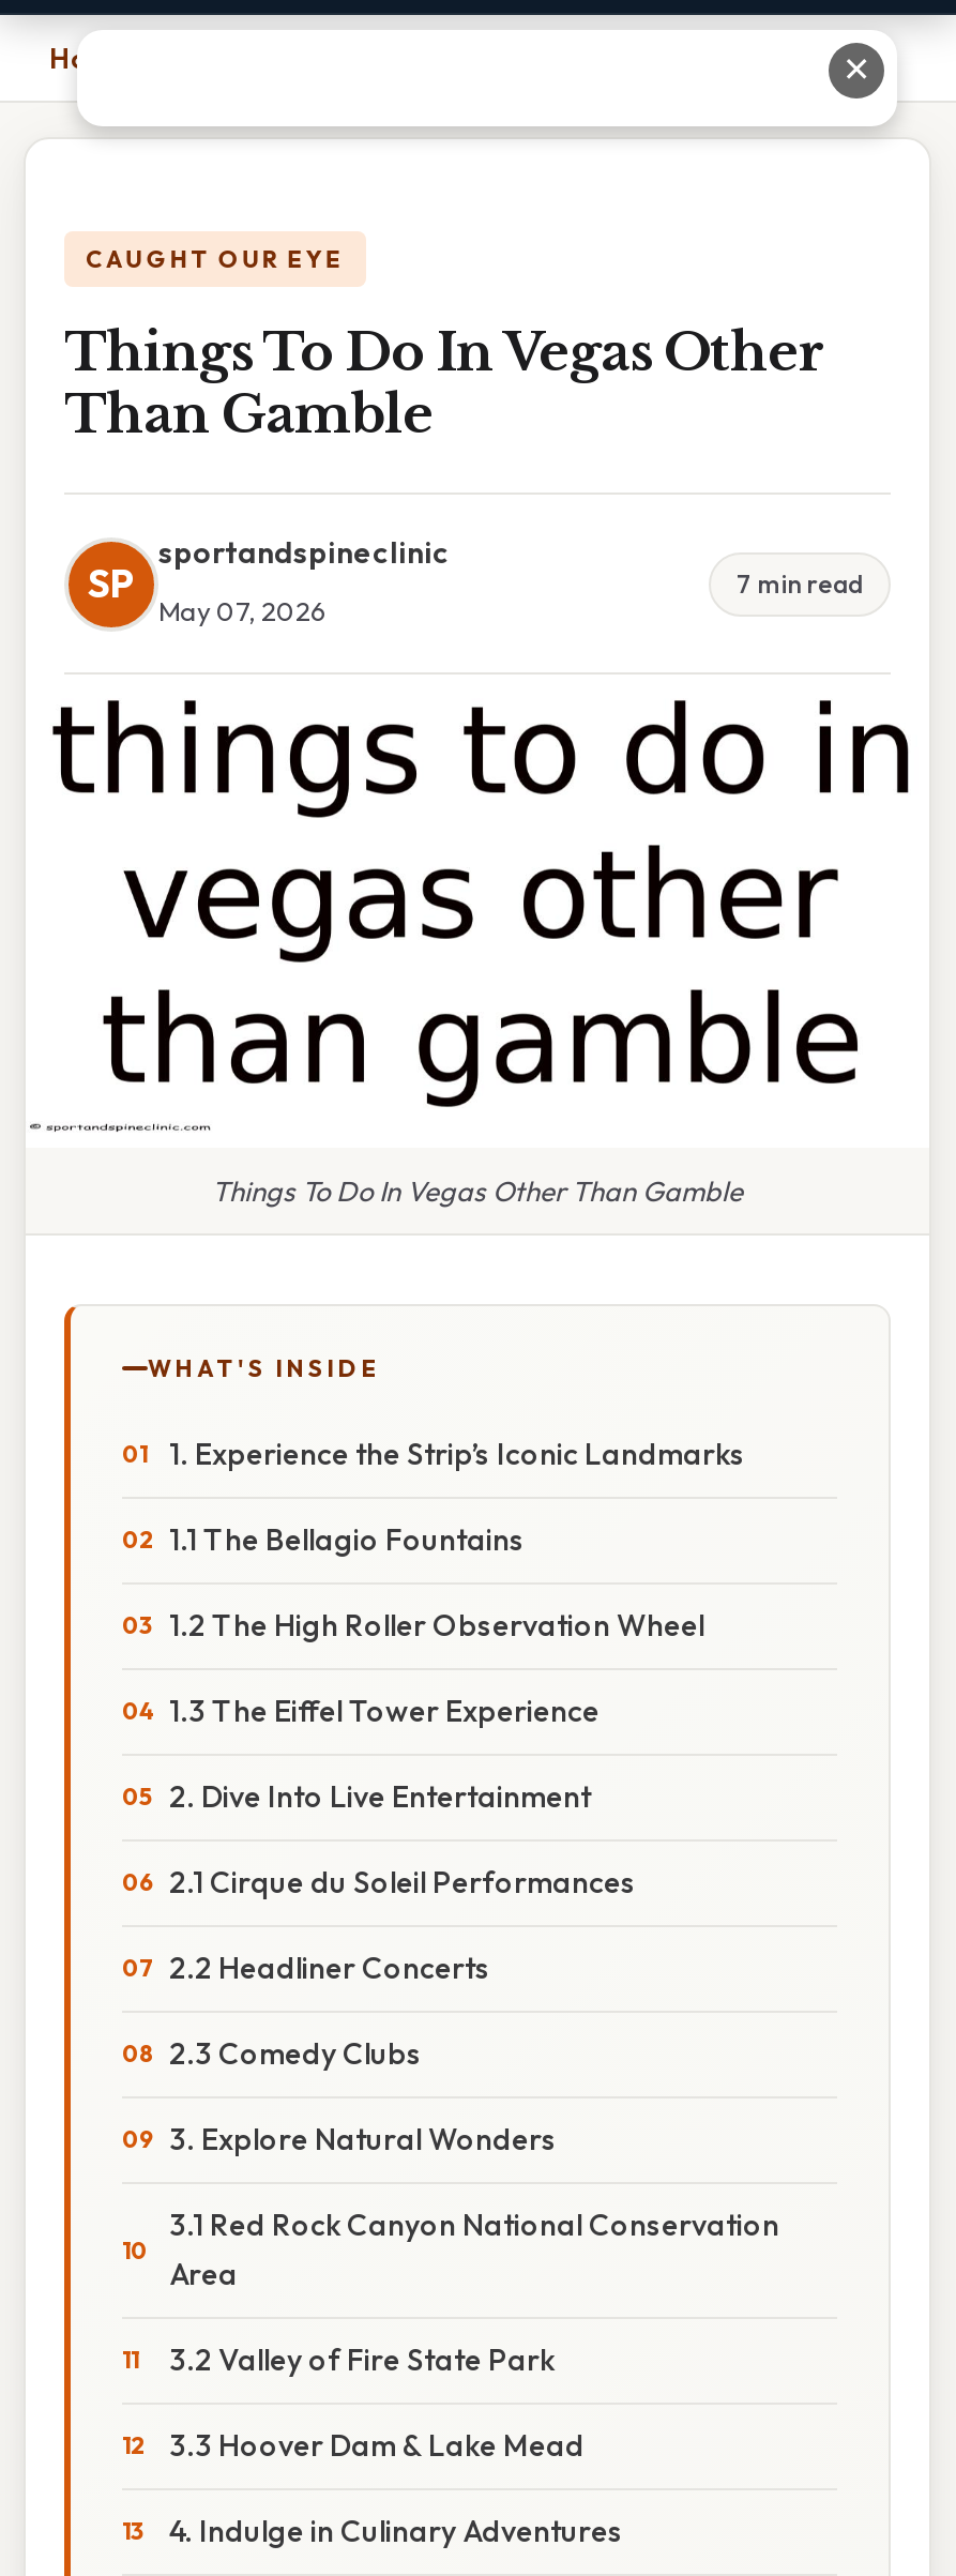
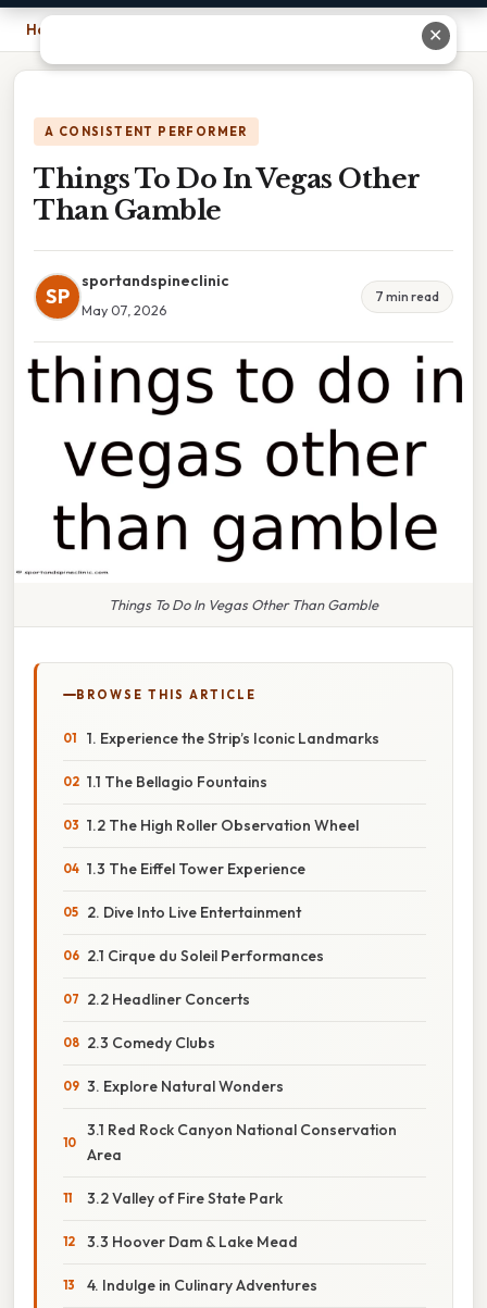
- CAUGHT OUR EYE
+ A CONSISTENT PERFORMER

- WHAT'S INSIDE
+ BROWSE THIS ARTICLE
